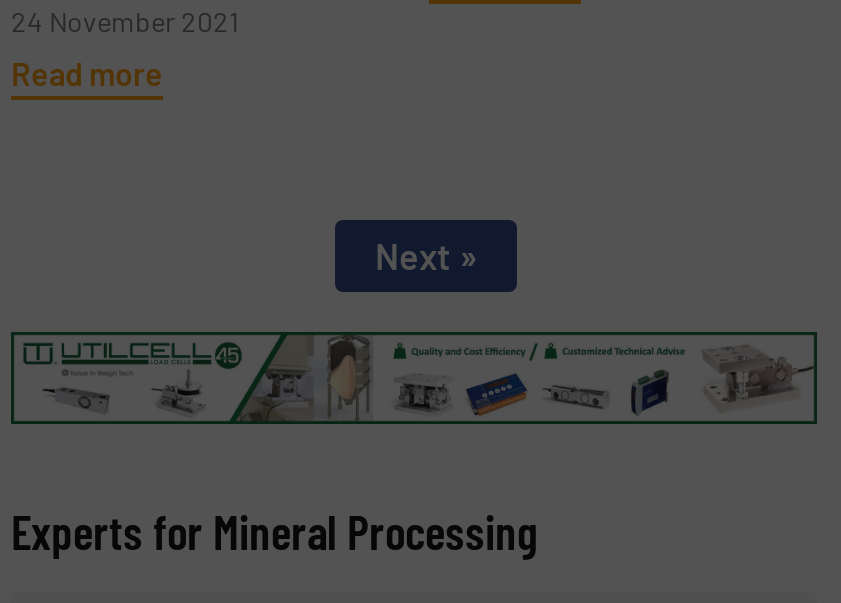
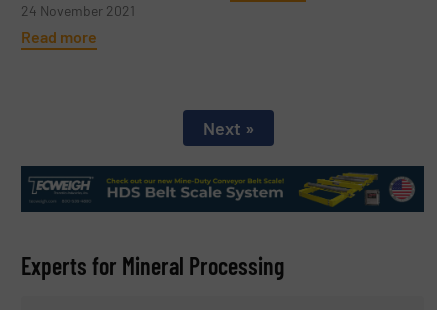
- [image]
+ [image]
